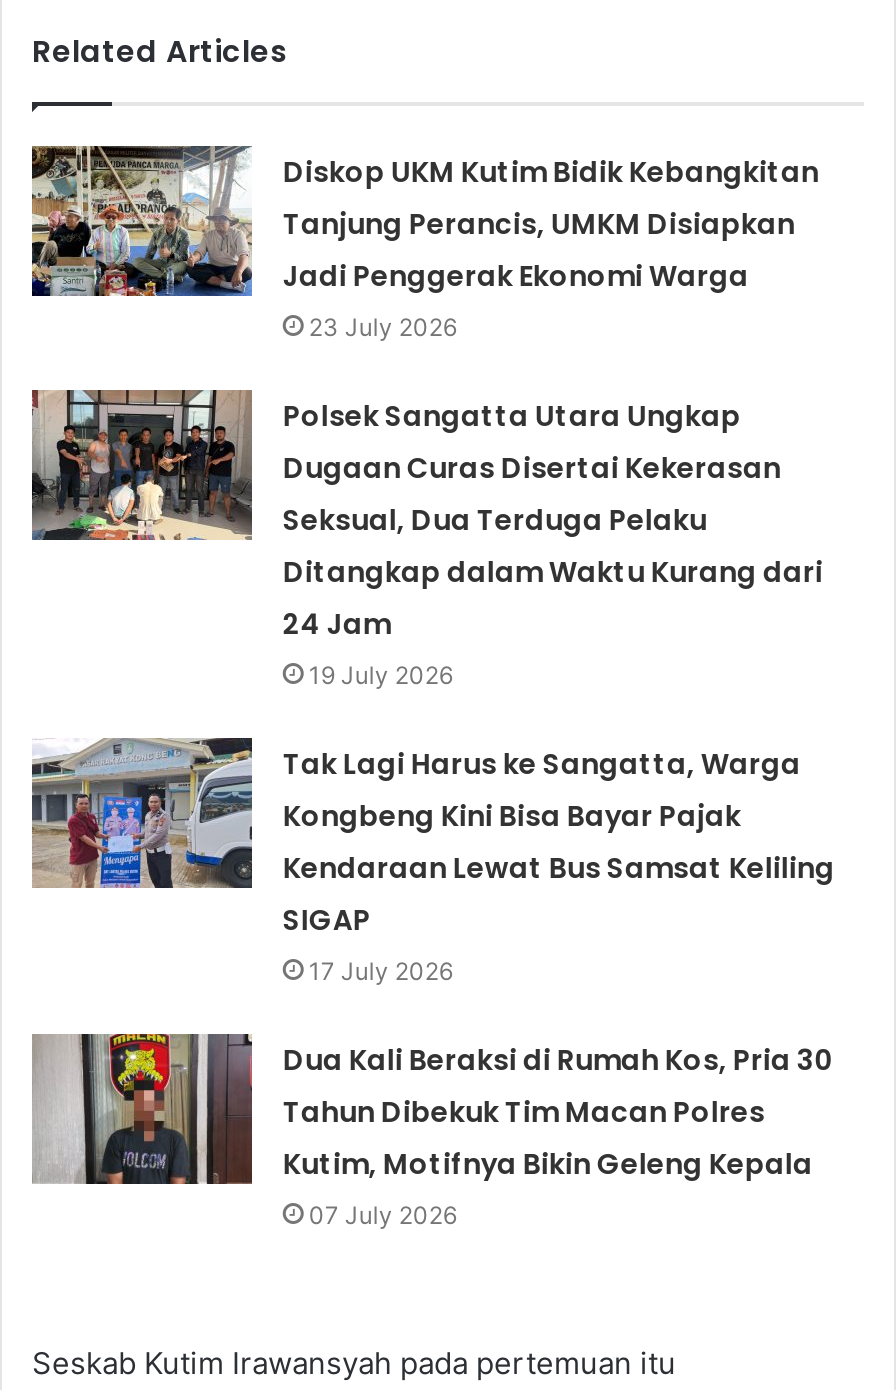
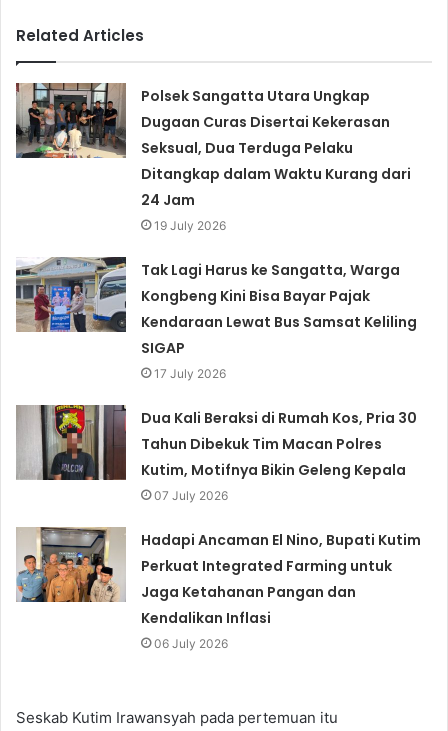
- [image]
- Diskop UKM Kutim Bidik Kebangkitan
- Tanjung Perancis, UMKM Disiapkan
- Jadi Penggerak Ekonomi Warga
- 23 July 2026

moved up: [image] | Polsek Sangatta Utara Ungkap | Dugaan Curas Disertai Kekerasan | ... | Kutim, Motifnya Bikin Geleng Kepala | 07 July 2026

+ [image]
+ Hadapi Ancaman El Nino, Bupati Kutim
+ Perkuat Integrated Farming untuk
+ Jaga Ketahanan Pangan dan
+ Kendalikan Inflasi
+ 06 July 2026
